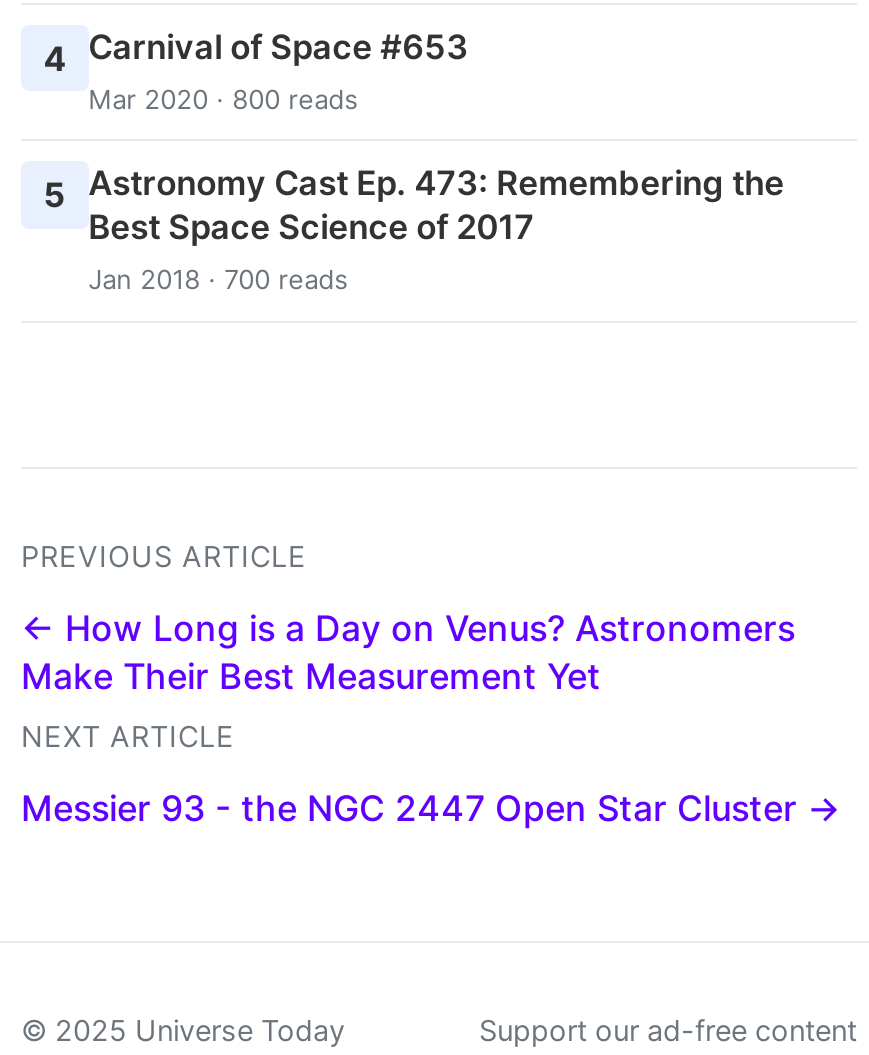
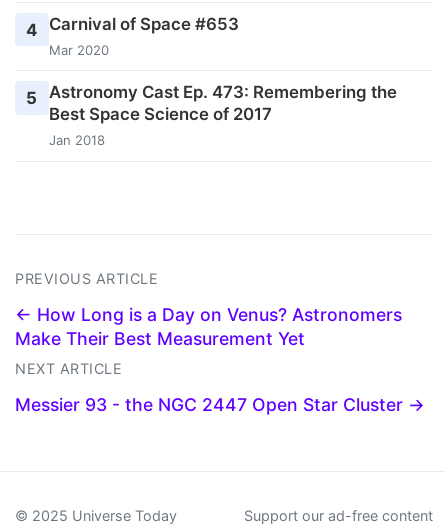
- Mar 2020 · 800 reads
+ Mar 2020

- Jan 2018 · 700 reads
+ Jan 2018
